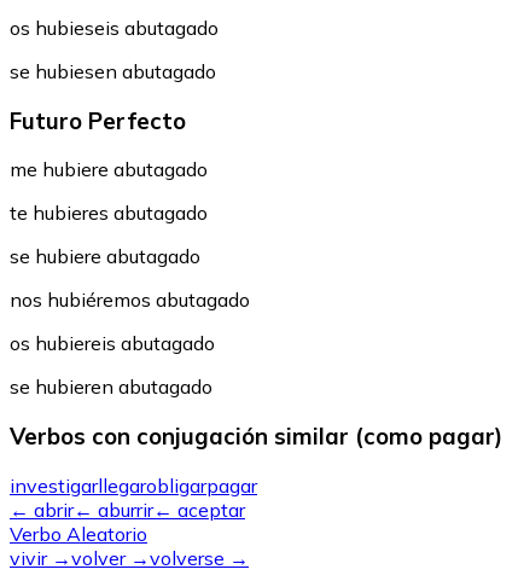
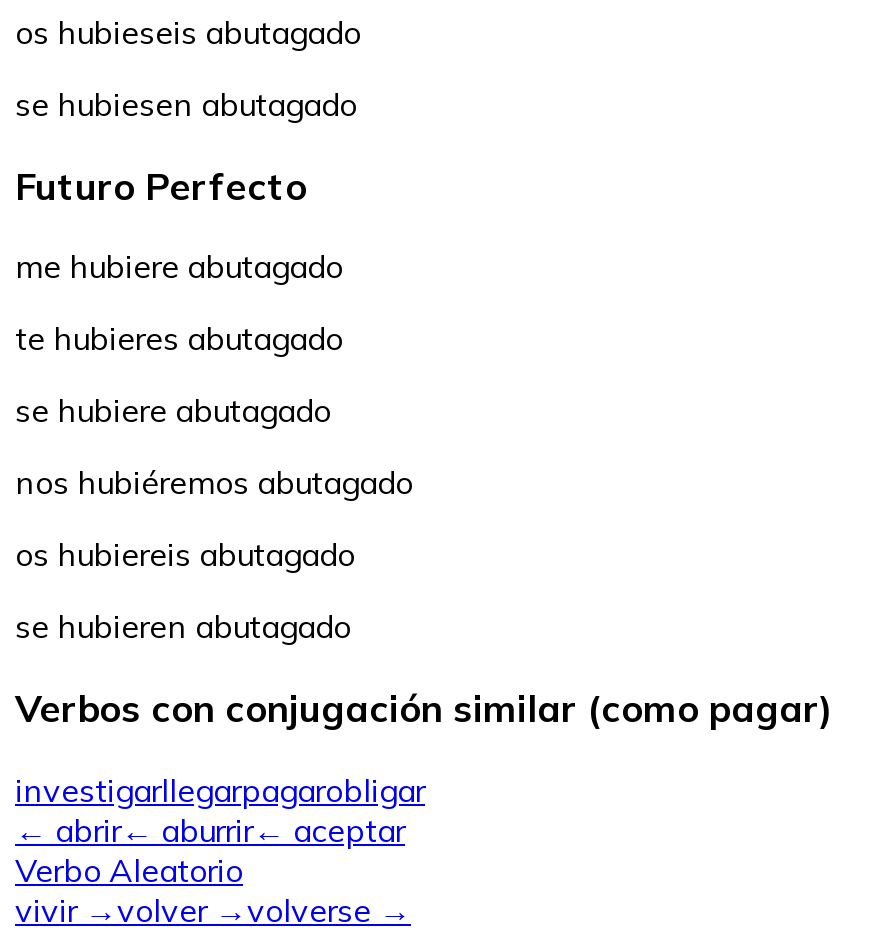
- investigarllegarobligarpagar
+ investigarllegarpagarobligar
